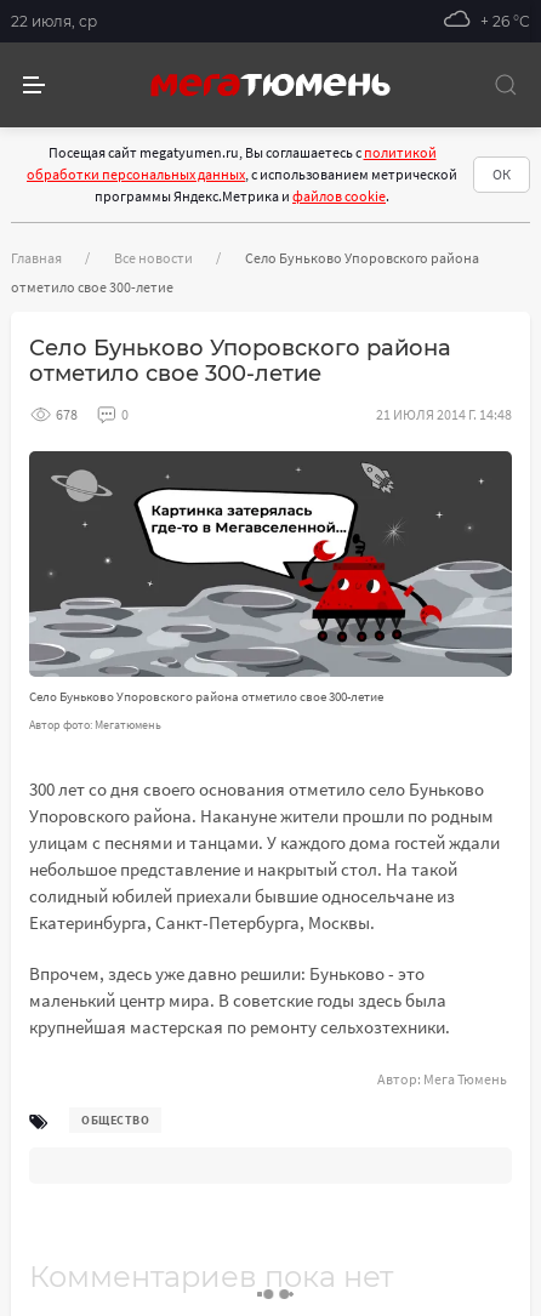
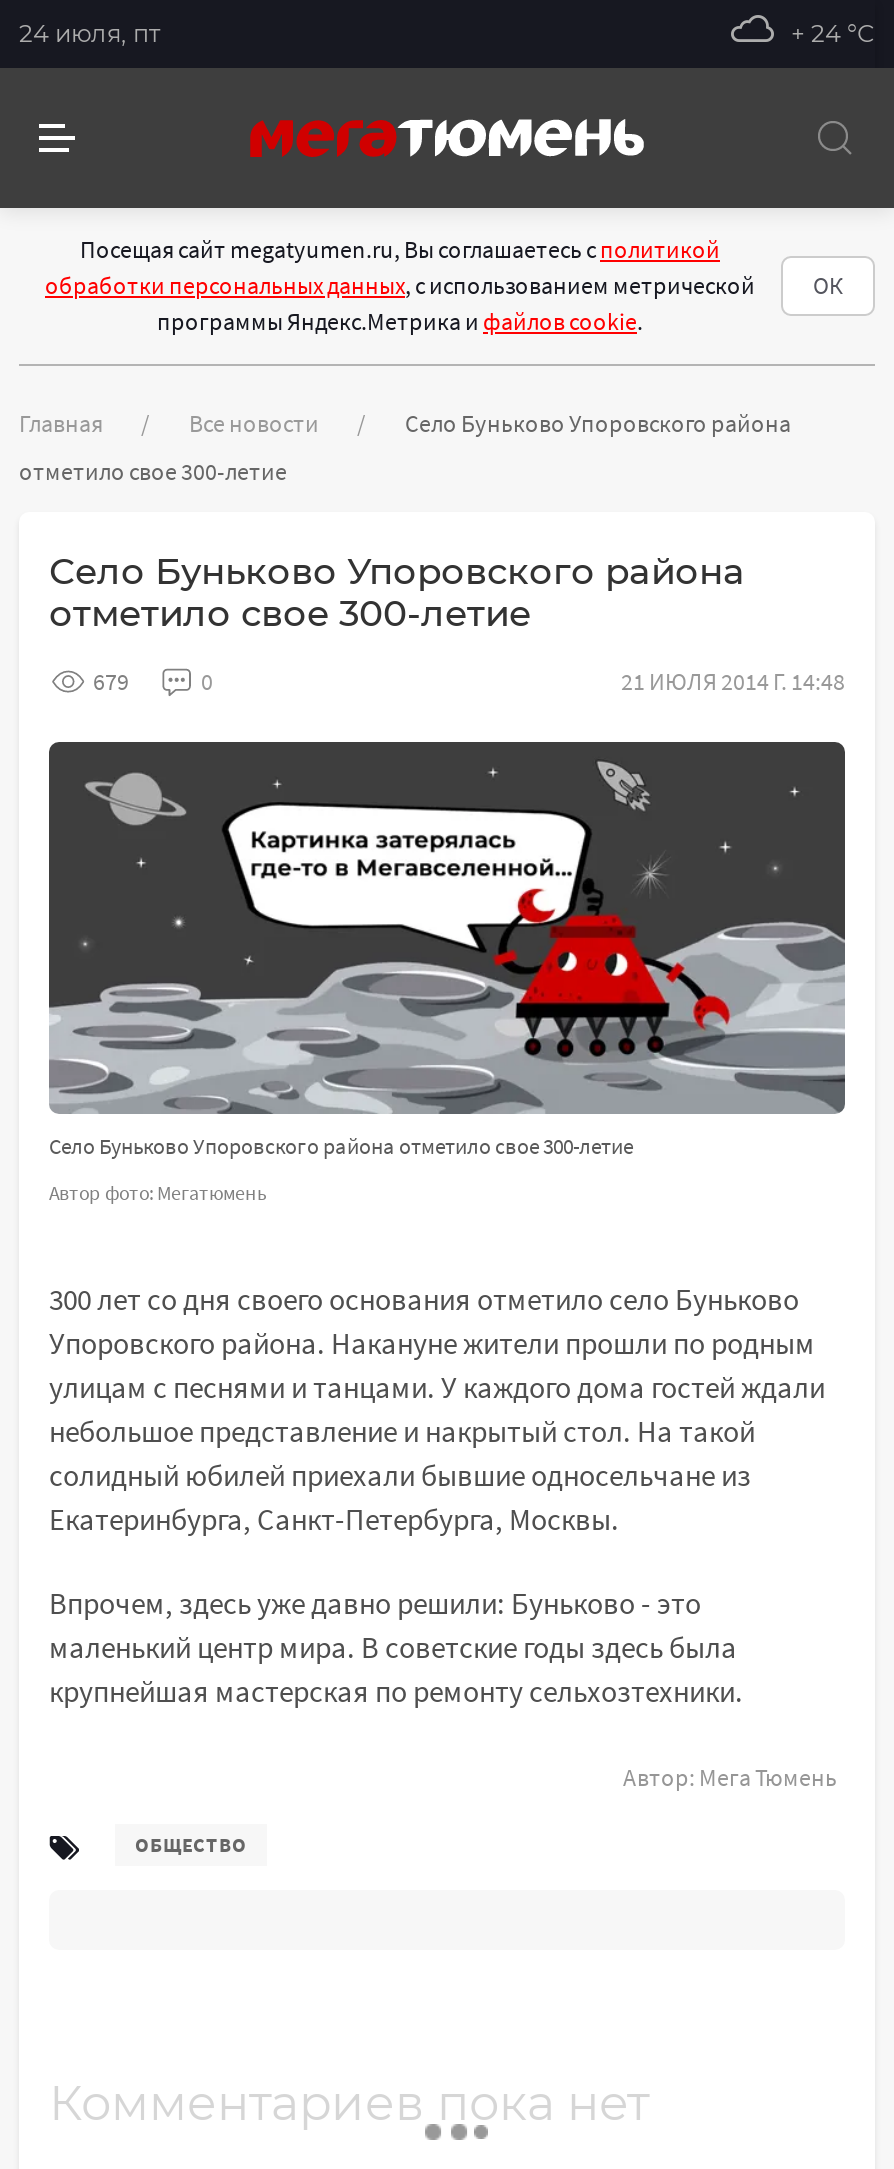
- 22 июля, ср
+ 24 июля, пт

- + 26 °С
+ + 24 °С

- 678
+ 679
